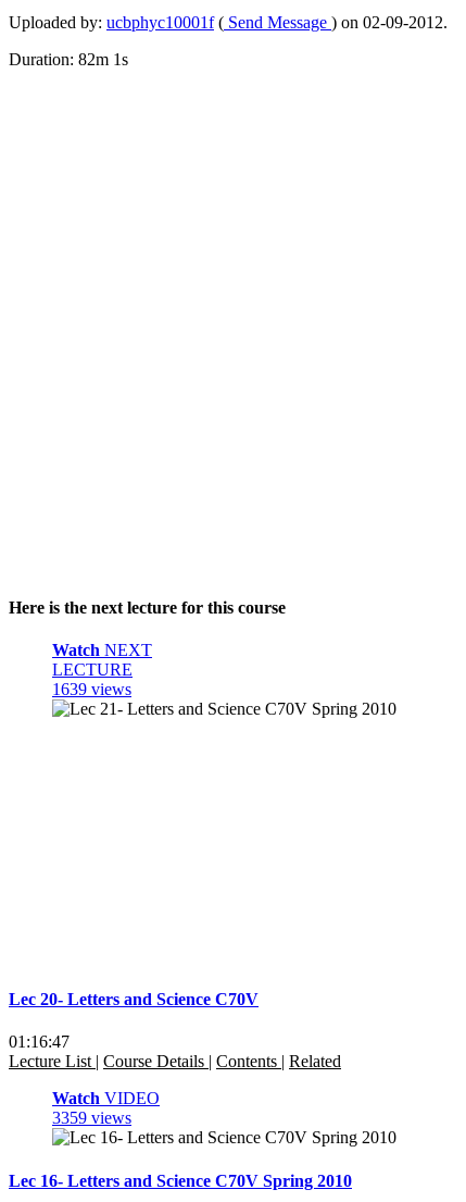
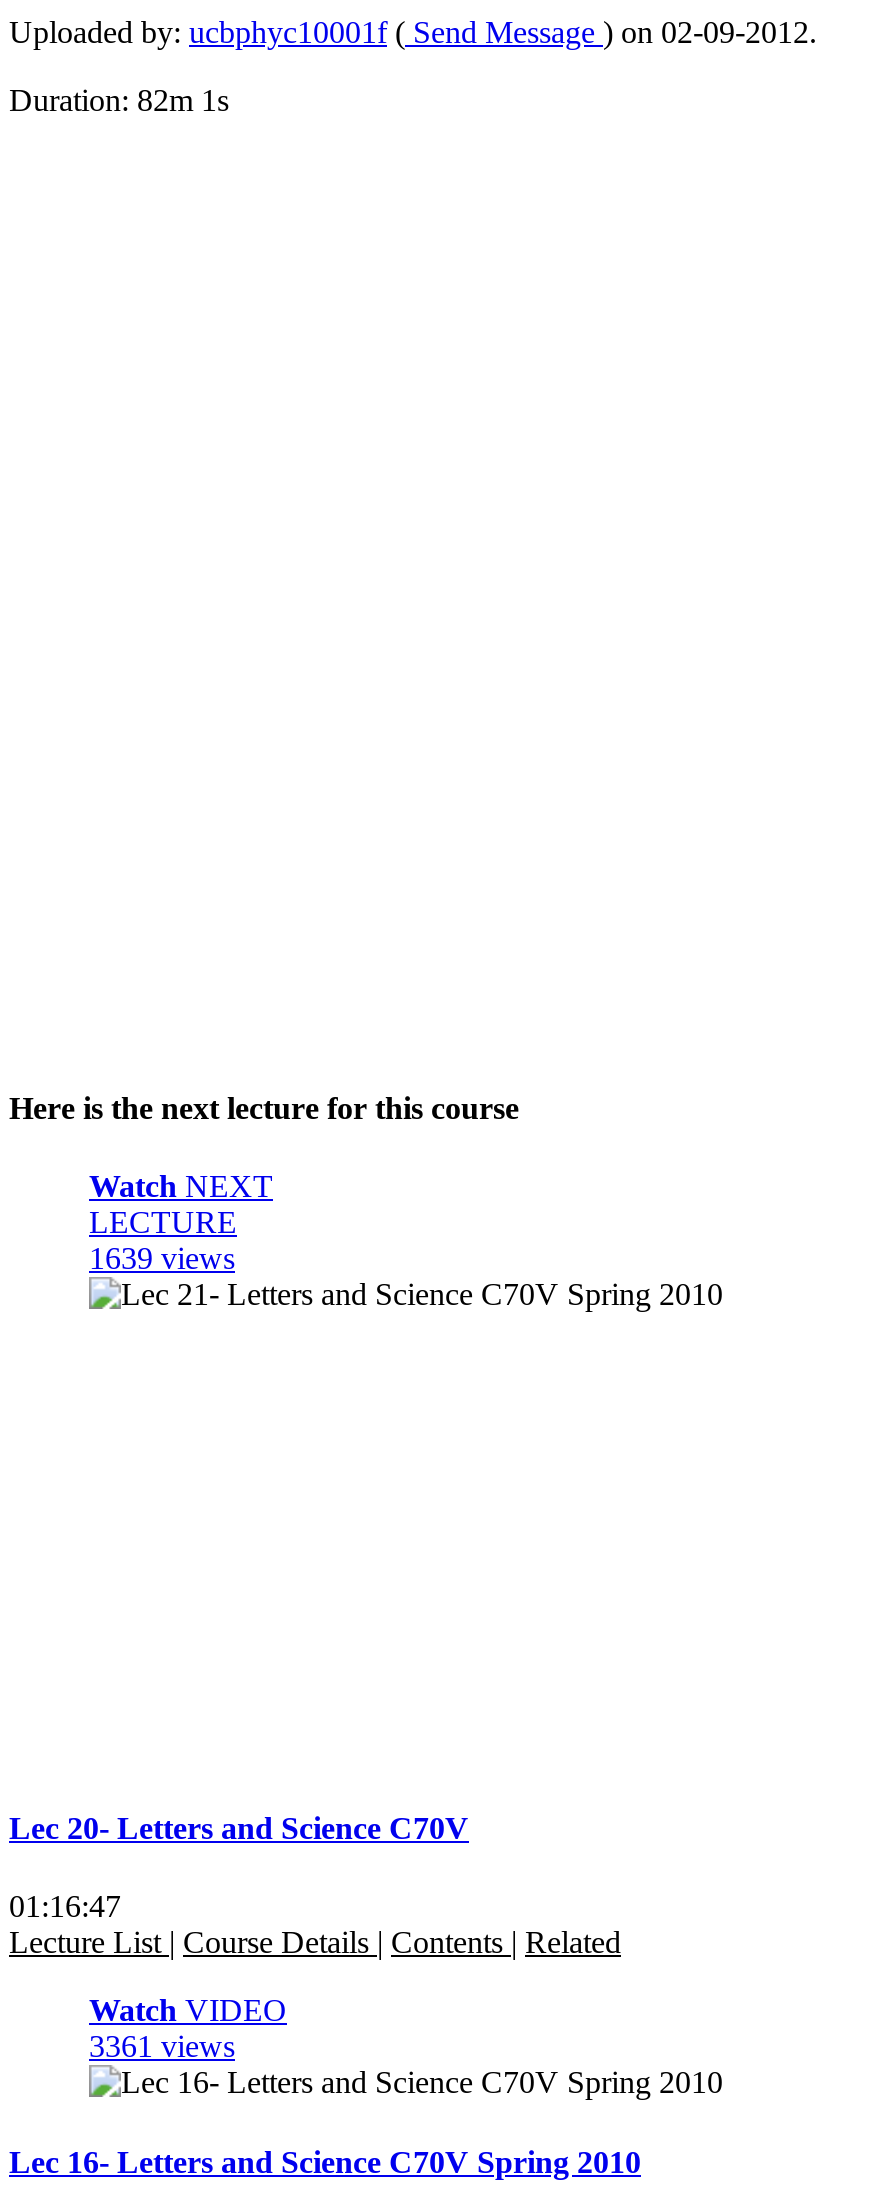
- 3359 views
+ 3361 views
